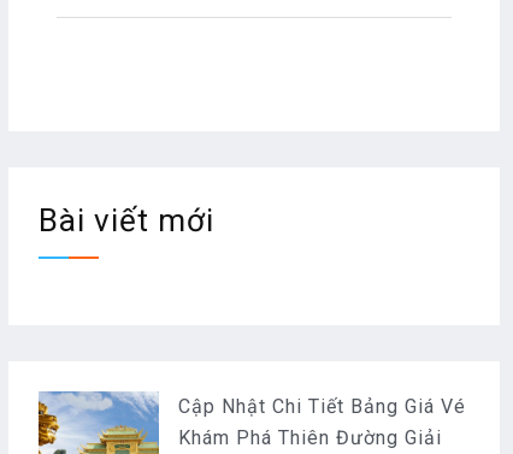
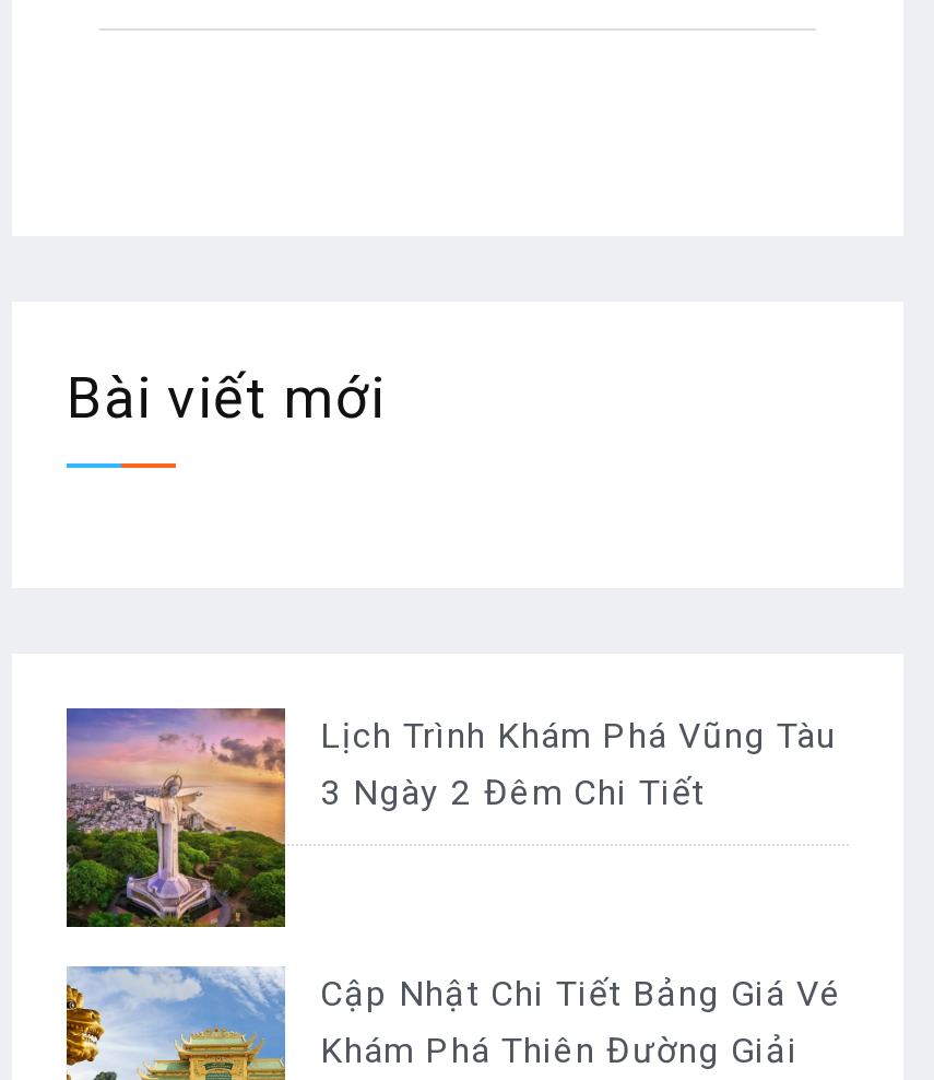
+ [image]
+ Lịch Trình Khám Phá Vũng Tàu
+ 3 Ngày 2 Đêm Chi Tiết
